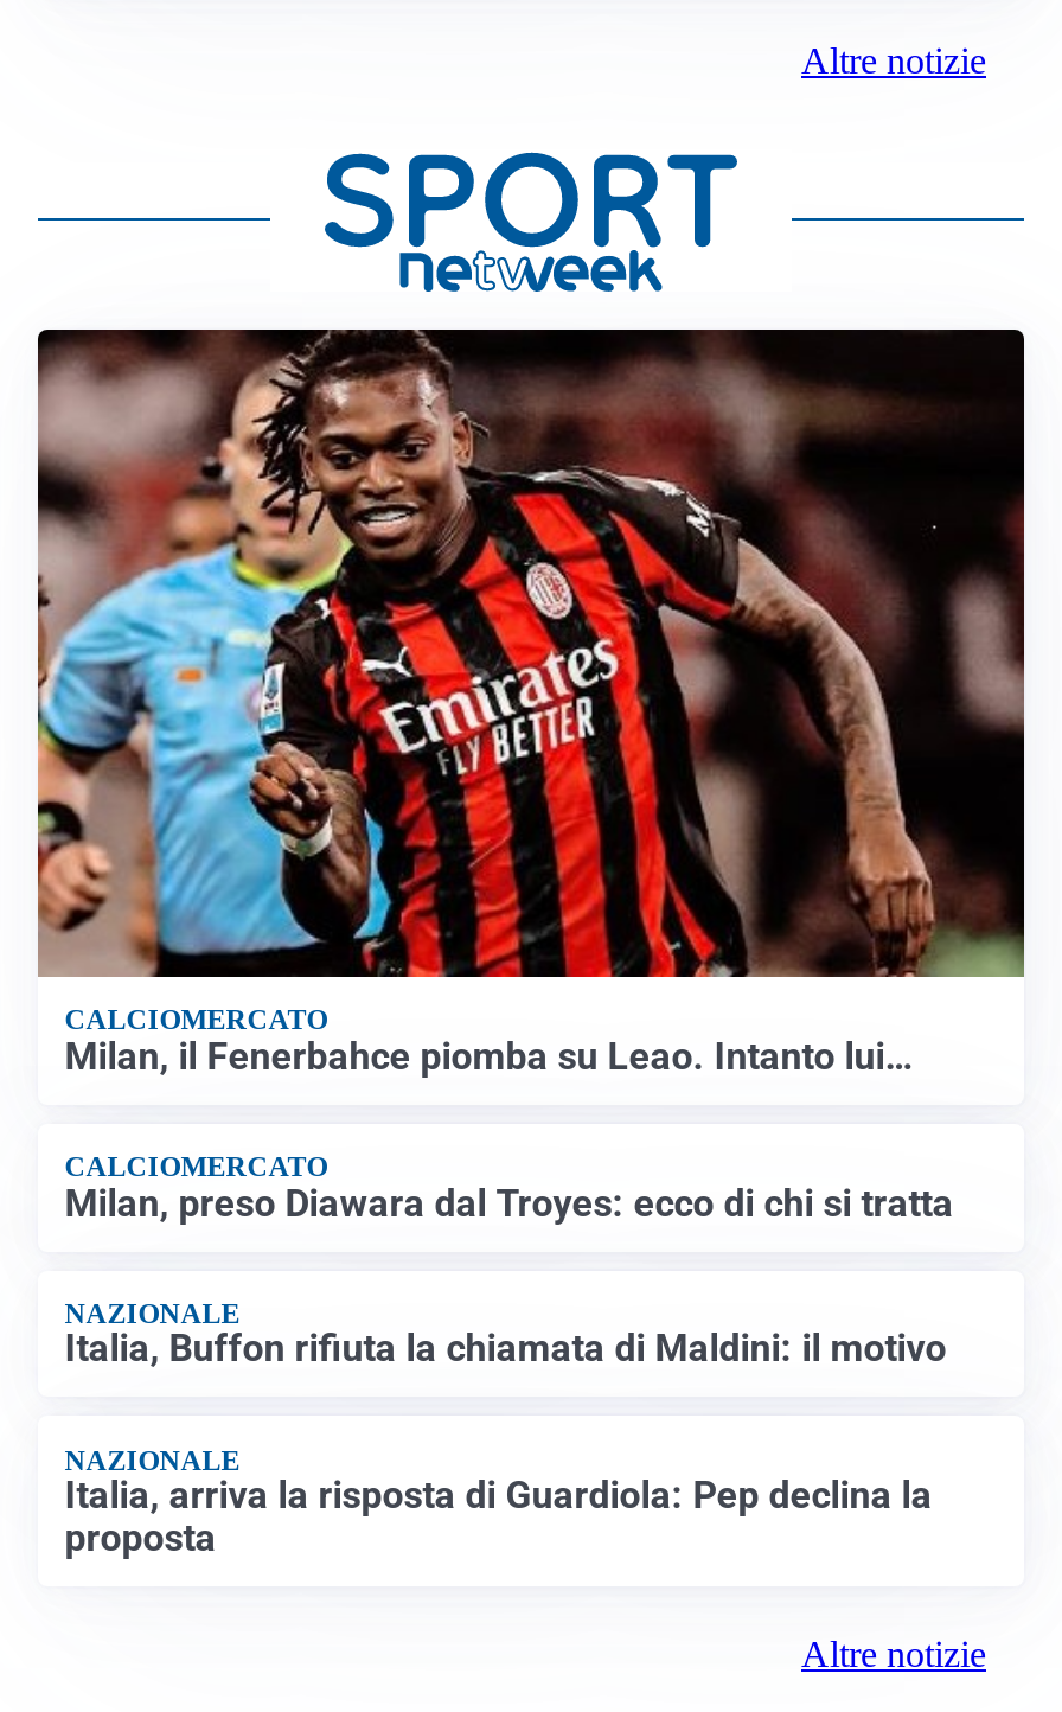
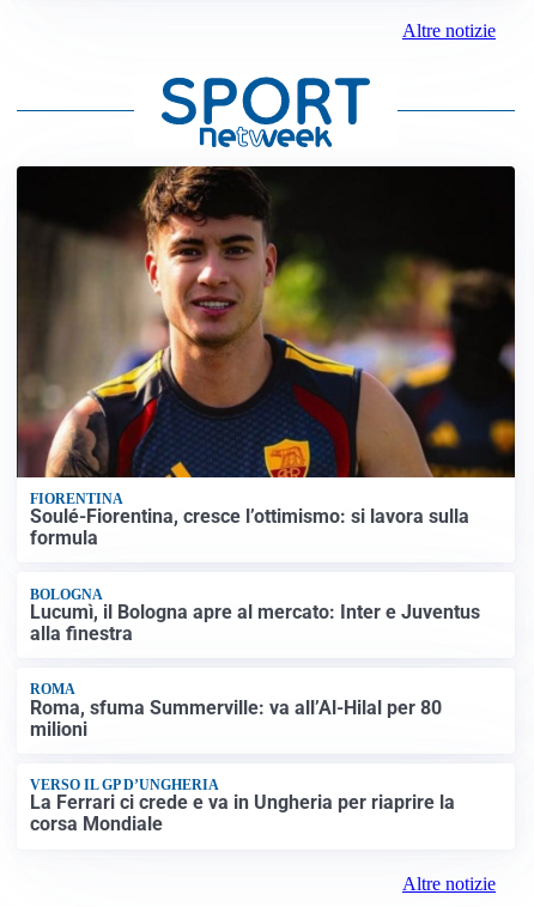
- [image]
- CALCIOMERCATO
- Milan, il Fenerbahce piomba su Leao. Intanto lui…
+ [image]
+ FIORENTINA
+ Soulé-Fiorentina, cresce l’ottimismo: si lavora sulla
+ formula

- CALCIOMERCATO
- Milan, preso Diawara dal Troyes: ecco di chi si tratta
+ BOLOGNA
+ Lucumì, il Bologna apre al mercato: Inter e Juventus
+ alla finestra

- NAZIONALE
- Italia, Buffon rifiuta la chiamata di Maldini: il motivo
+ ROMA
+ Roma, sfuma Summerville: va all’Al-Hilal per 80
+ milioni

- NAZIONALE
- Italia, arriva la risposta di Guardiola: Pep declina la
- proposta
+ VERSO IL GP D’UNGHERIA
+ La Ferrari ci crede e va in Ungheria per riaprire la
+ corsa Mondiale
